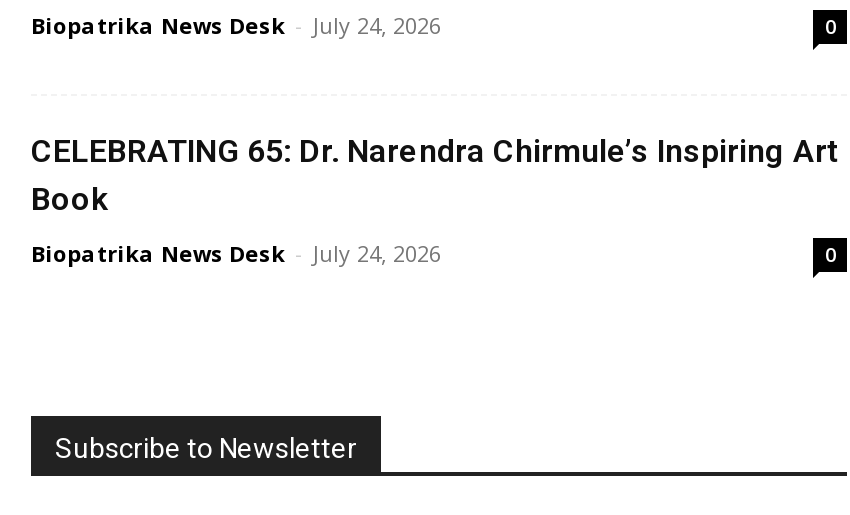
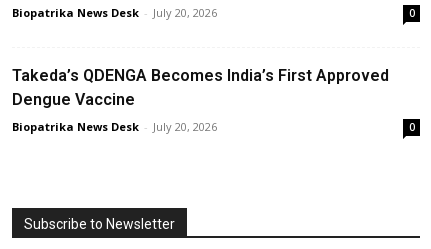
- Biopatrika News Desk - July 24, 2026
+ Biopatrika News Desk - July 20, 2026

- CELEBRATING 65: Dr. Narendra Chirmule’s Inspiring Art
- Book
+ Takeda’s QDENGA Becomes India’s First Approved
+ Dengue Vaccine

- Biopatrika News Desk - July 24, 2026
+ Biopatrika News Desk - July 20, 2026
